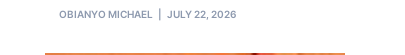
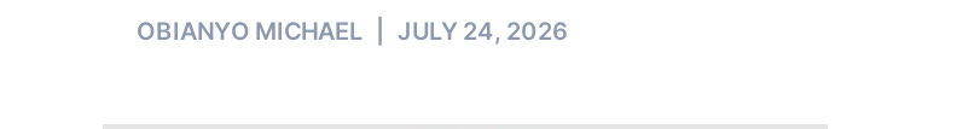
- OBIANYO MICHAEL JULY 22, 2026
+ OBIANYO MICHAEL JULY 24, 2026
